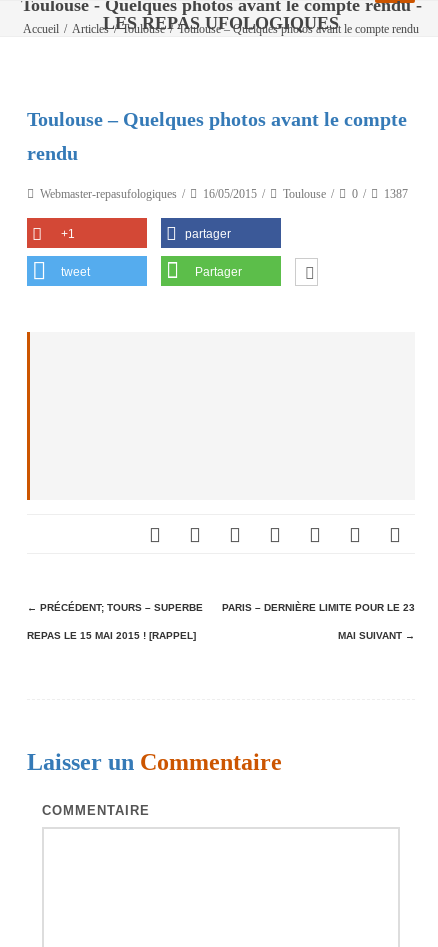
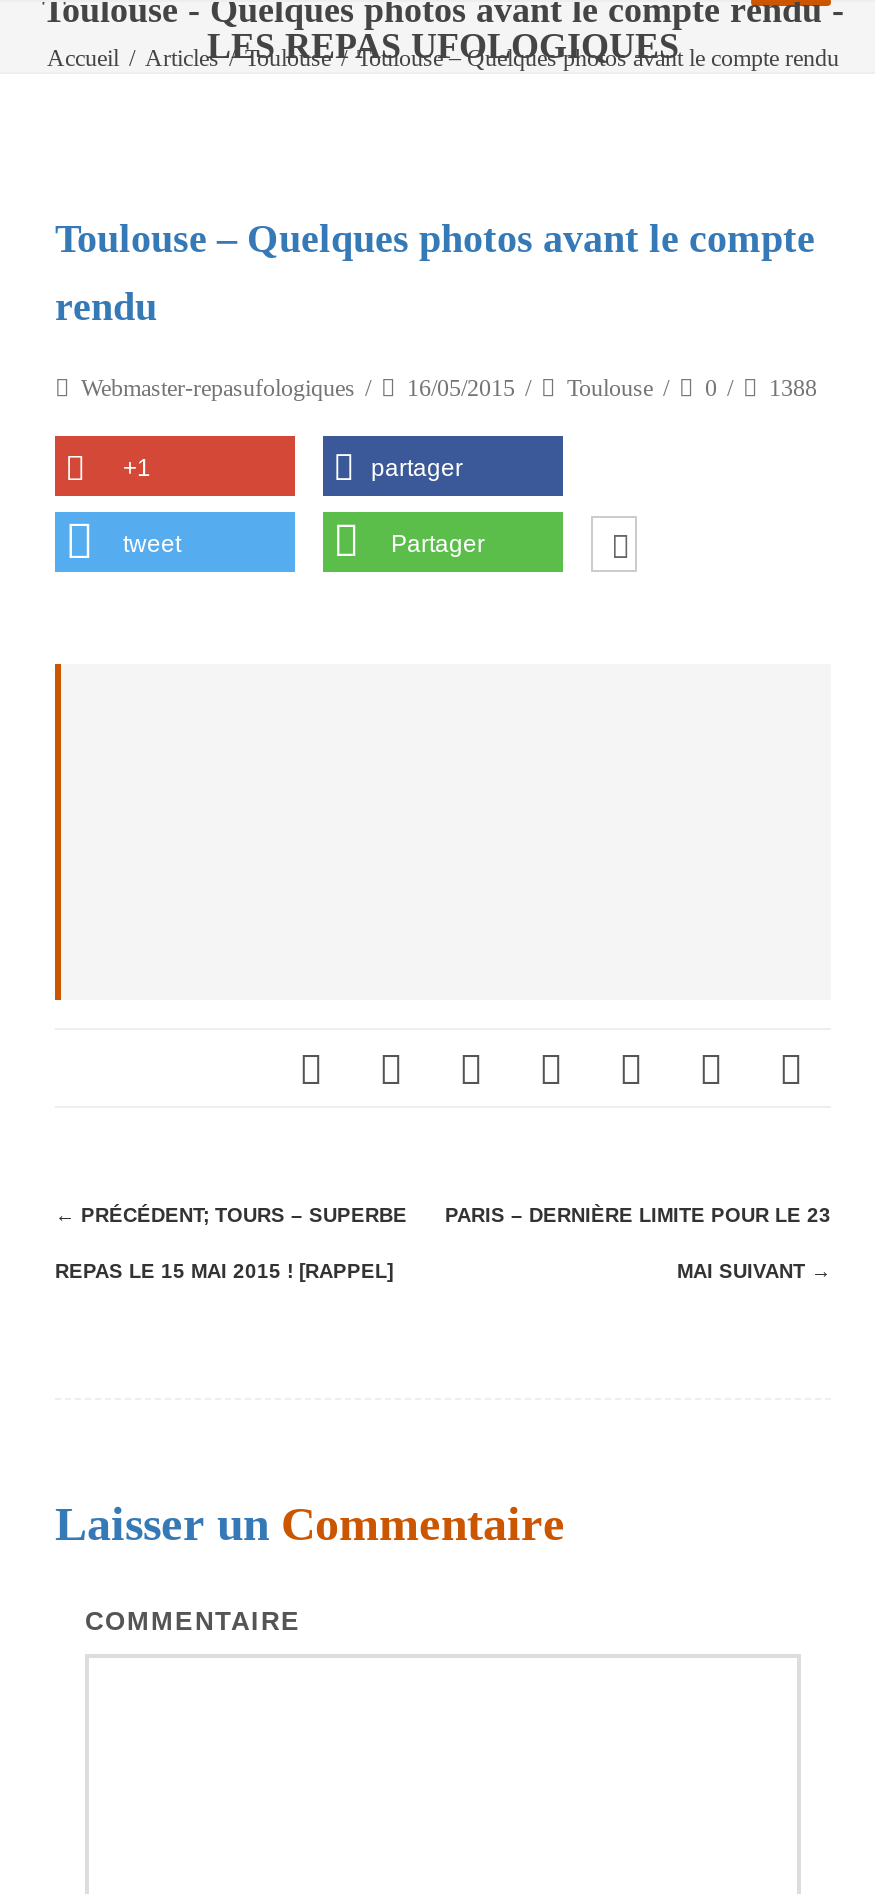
- Webmaster-repasufologiques 16/05/2015 Toulouse 0 1387
+ Webmaster-repasufologiques 16/05/2015 Toulouse 0 1388
